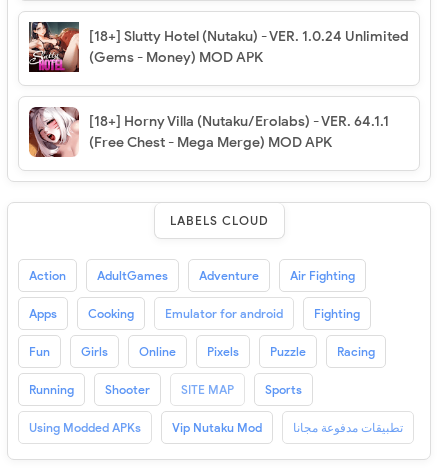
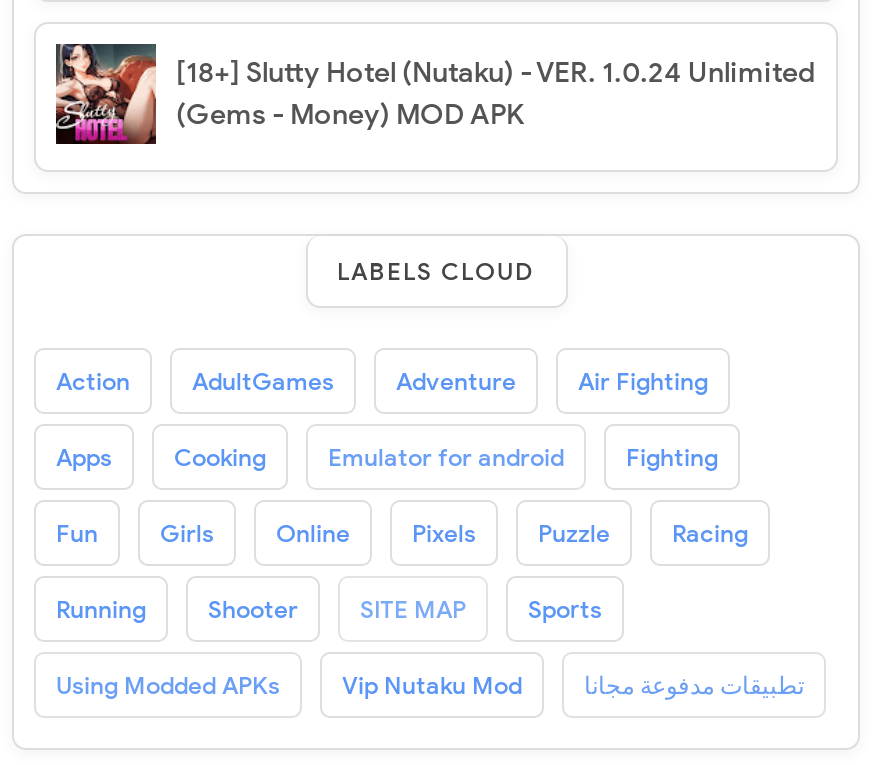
- [image]
- [18+] Horny Villa (Nutaku/Erolabs) - VER. 64.1.1
- (Free Chest - Mega Merge) MOD APK
